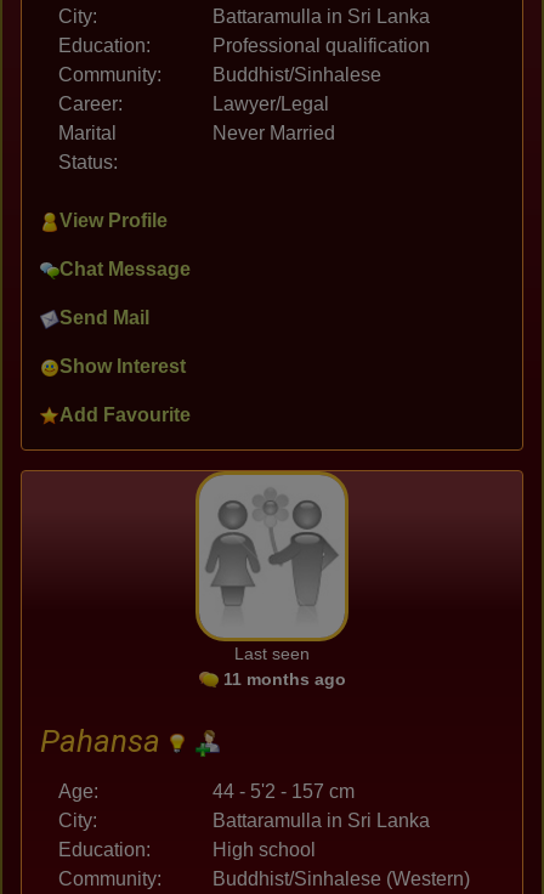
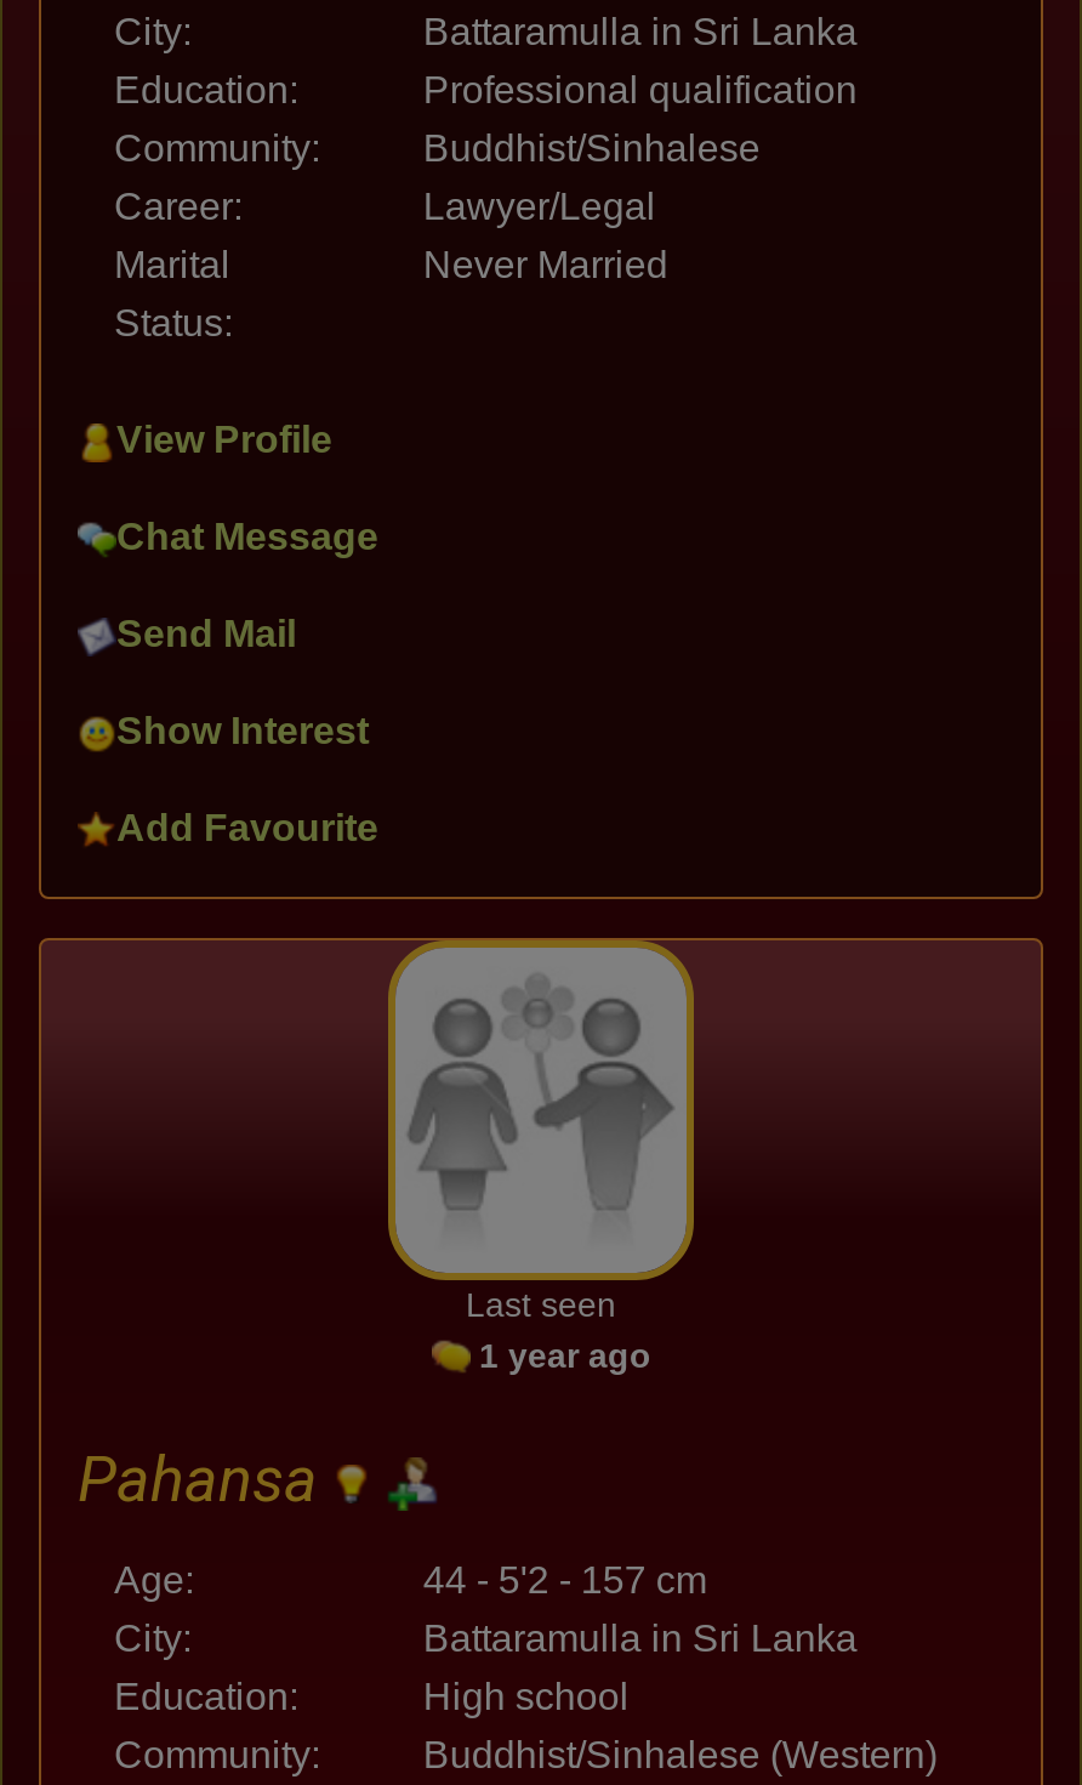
- 11 months ago
+ 1 year ago
